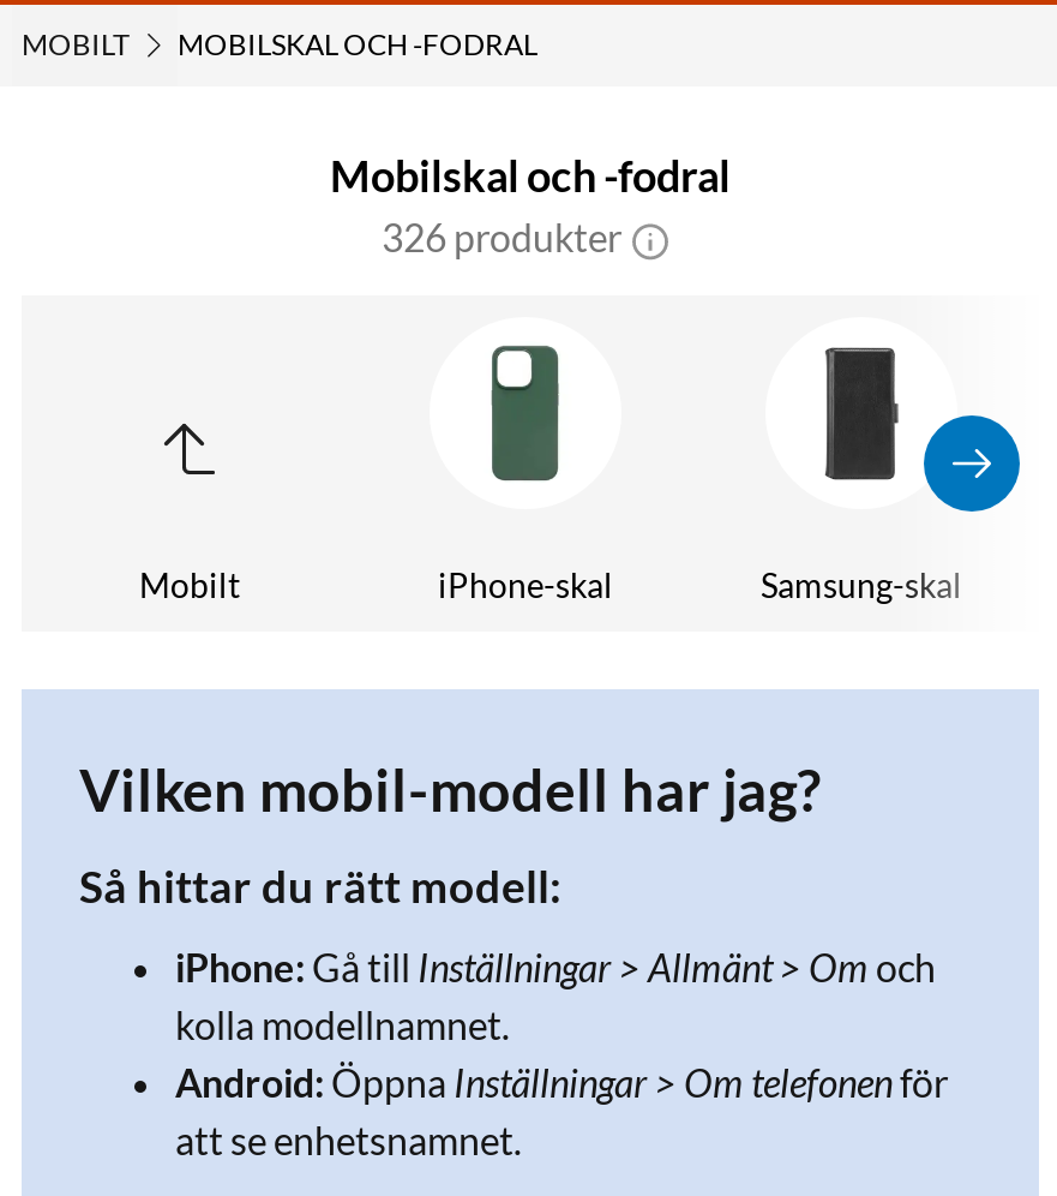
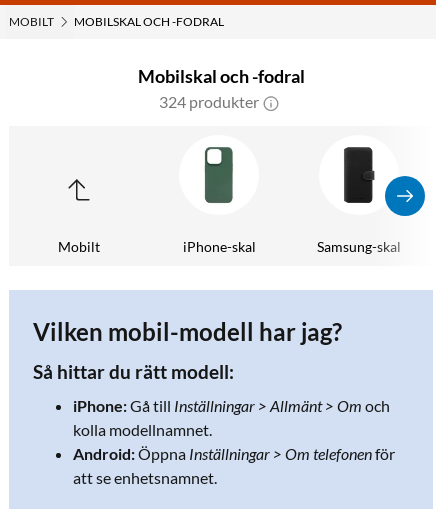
- 326 produkter
+ 324 produkter
